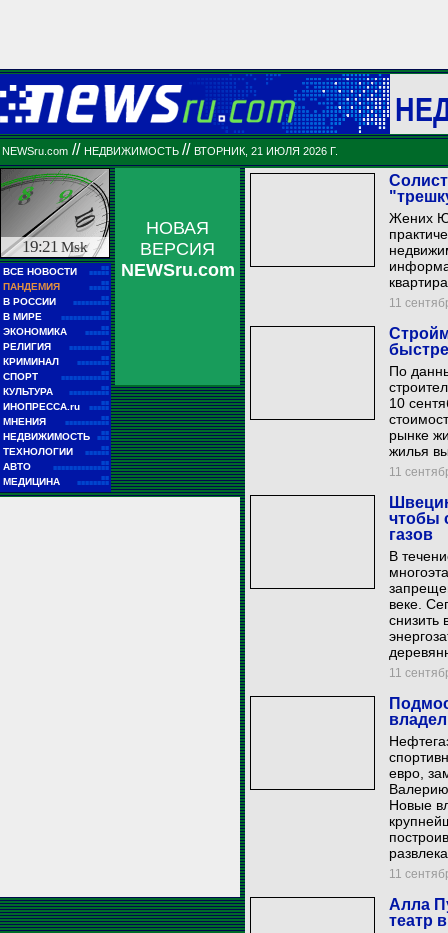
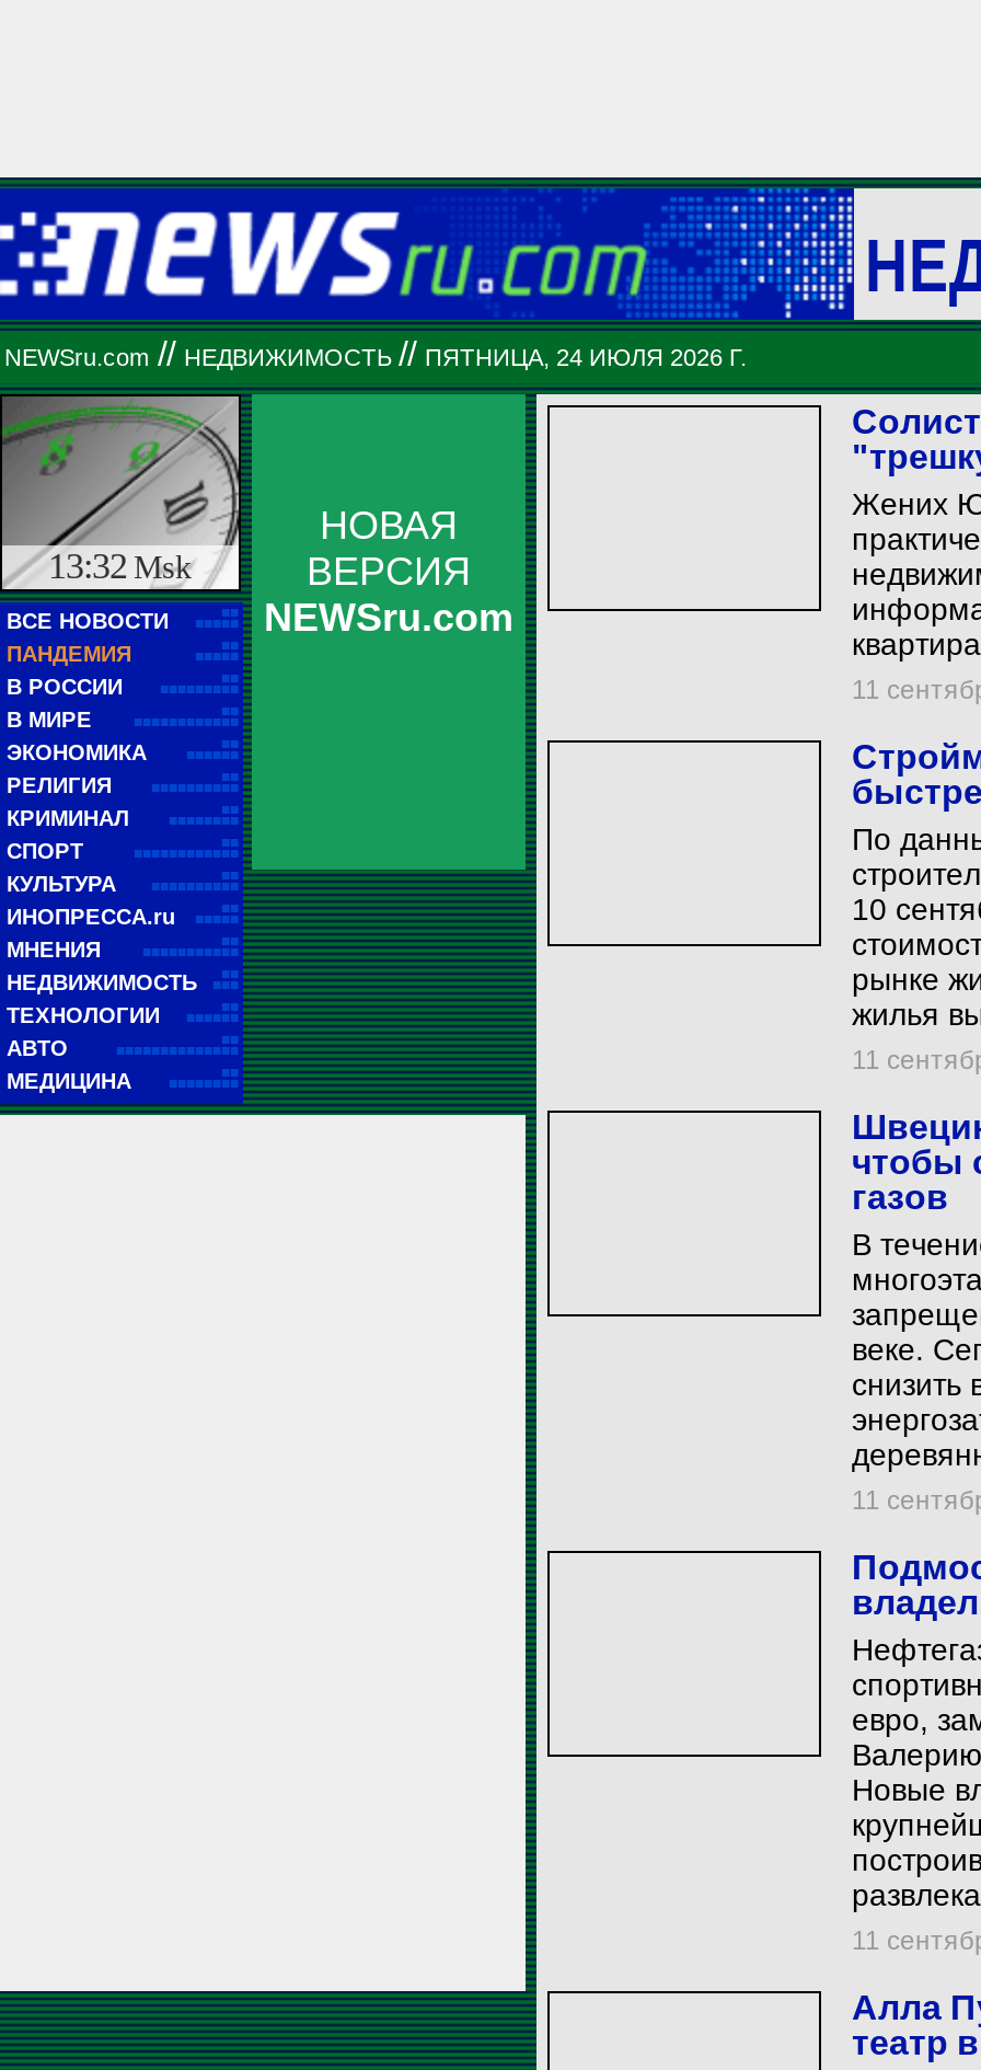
- NEWSru.com // НЕДВИЖИМОСТЬ // ВТОРНИК, 21 ИЮЛЯ 2026 Г.
+ NEWSru.com // НЕДВИЖИМОСТЬ // ПЯТНИЦА, 24 ИЮЛЯ 2026 Г.

- 19:21 Msk
+ 13:32 Msk
